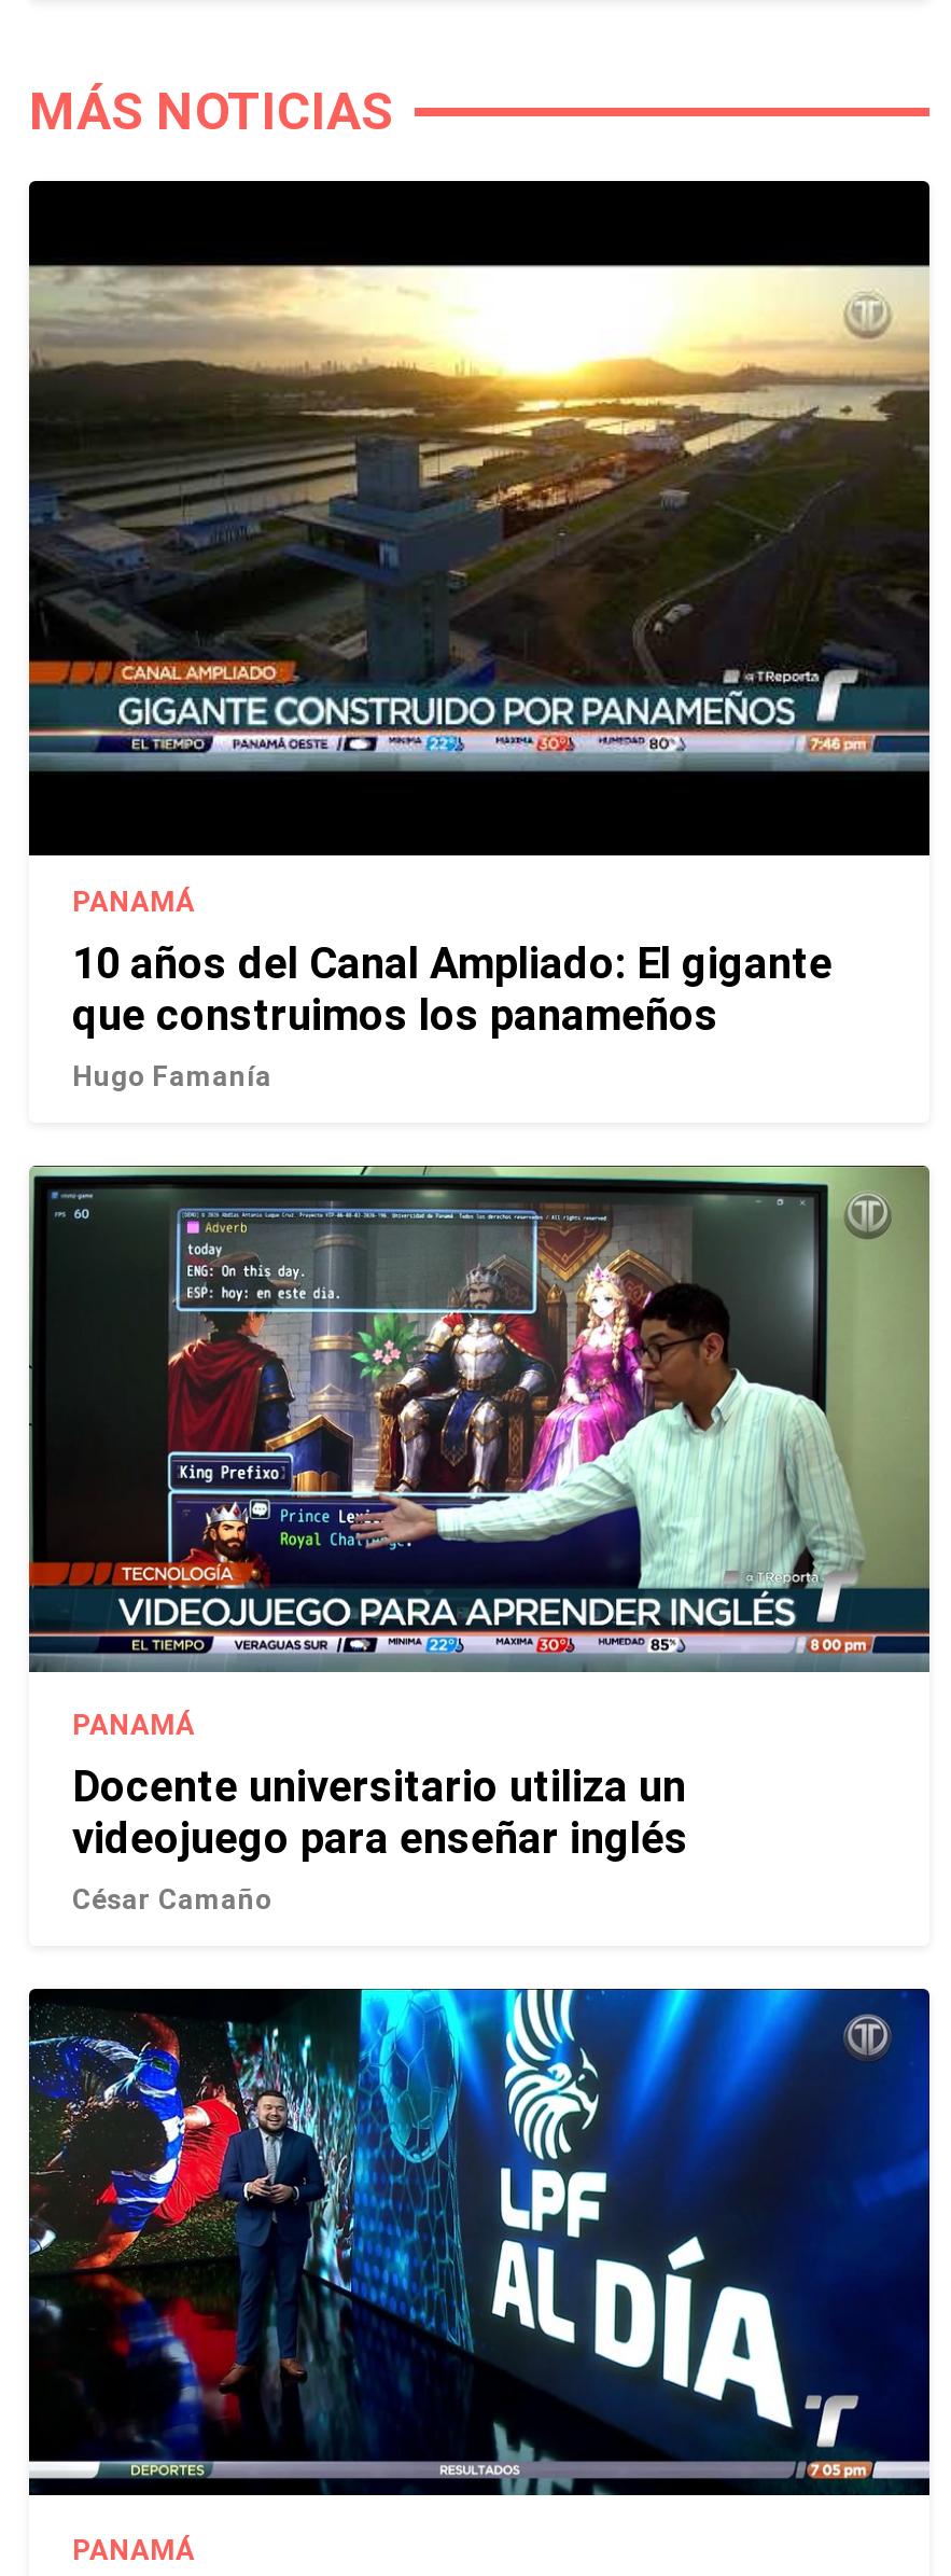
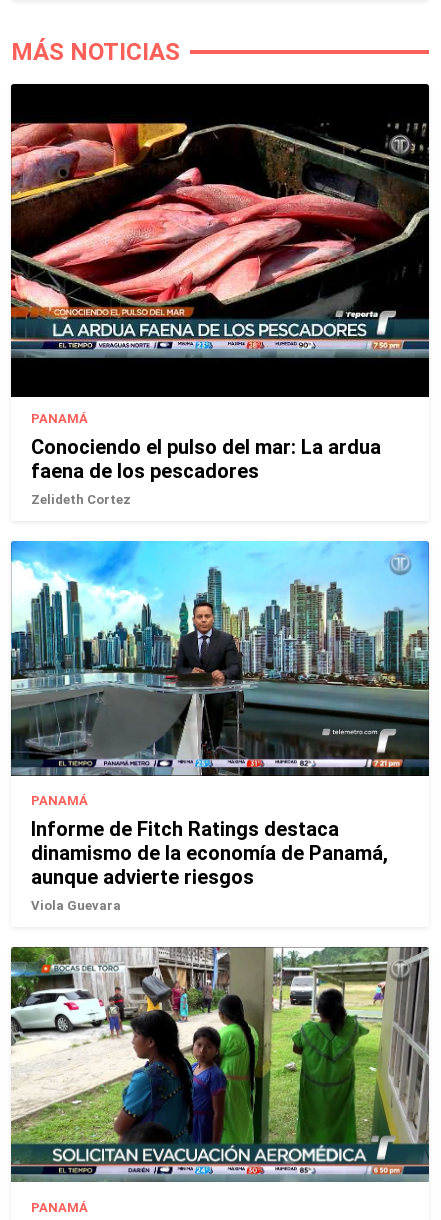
- [image]
+ [image]

- 10 años del Canal Ampliado: El gigante
- que construimos los panameños
- Hugo Famanía
+ Conociendo el pulso del mar: La ardua
+ faena de los pescadores
+ Zelideth Cortez

- [image]
+ [image]

- Docente universitario utiliza un
- videojuego para enseñar inglés
- César Camaño
+ Informe de Fitch Ratings destaca
+ dinamismo de la economía de Panamá,
+ aunque advierte riesgos
+ Viola Guevara

- [image]
+ [image]
